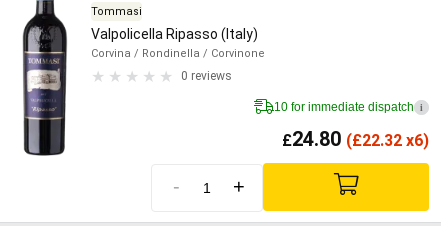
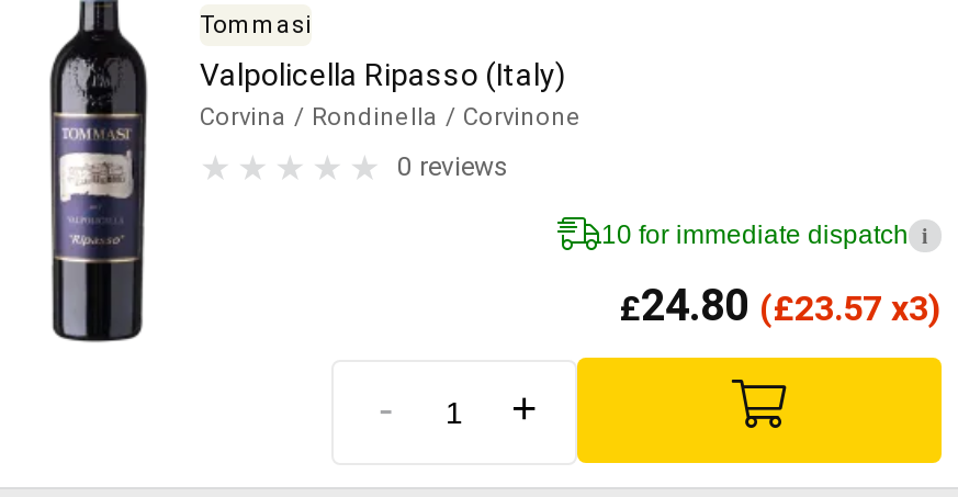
- £24.80 (£22.32 x6)
+ £24.80 (£23.57 x3)
